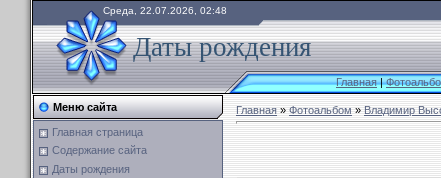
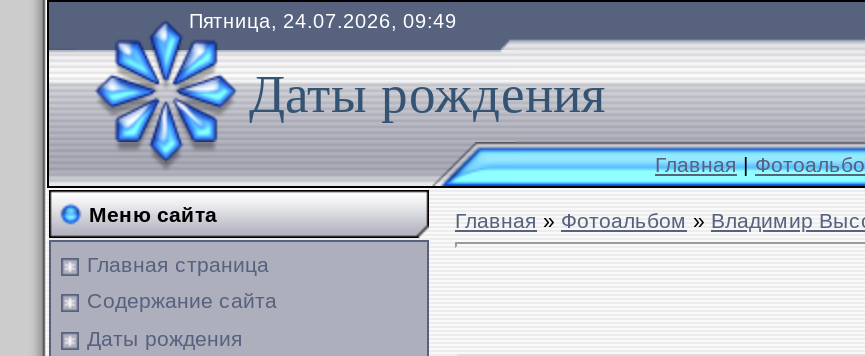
- Среда, 22.07.2026, 02:48
+ Пятница, 24.07.2026, 09:49
